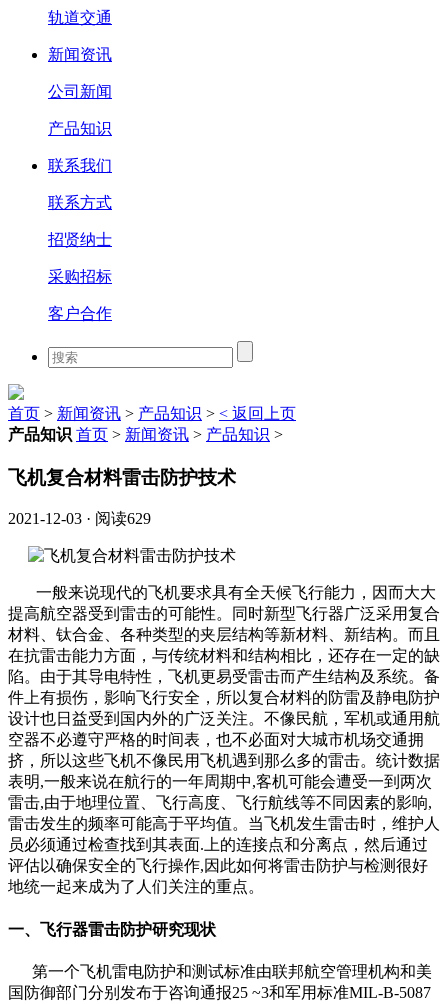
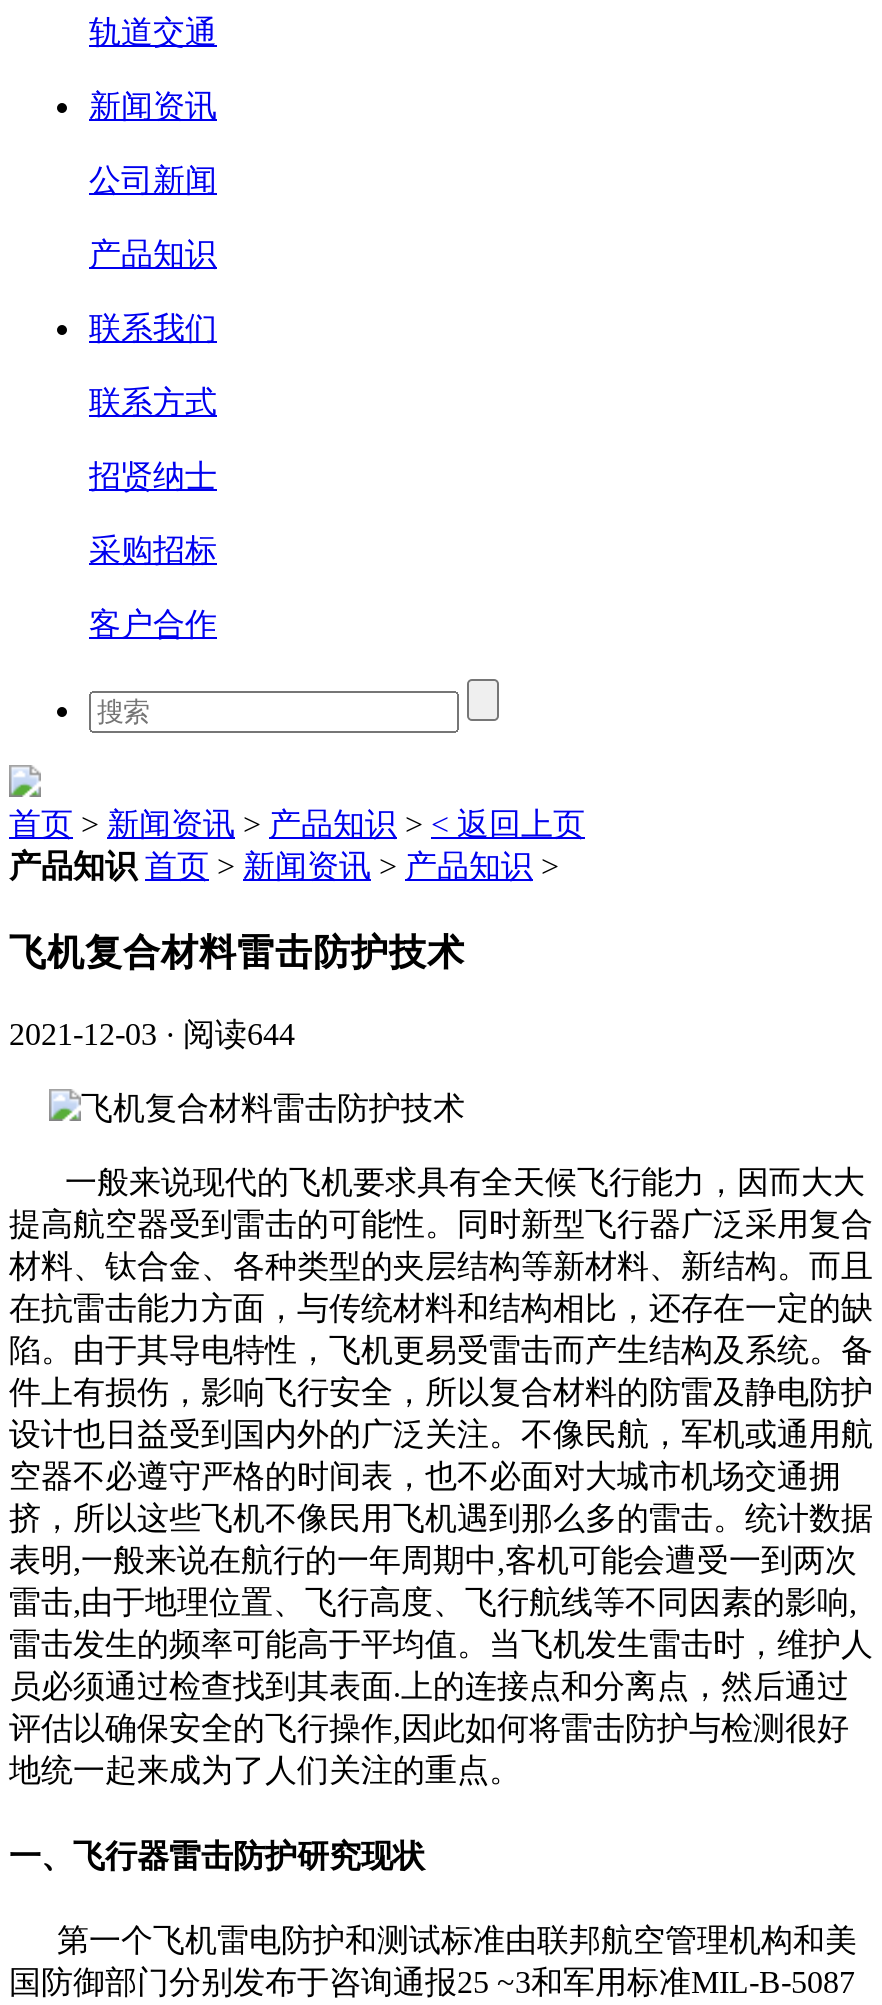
- 2021-12-03 · 阅读629
+ 2021-12-03 · 阅读644
